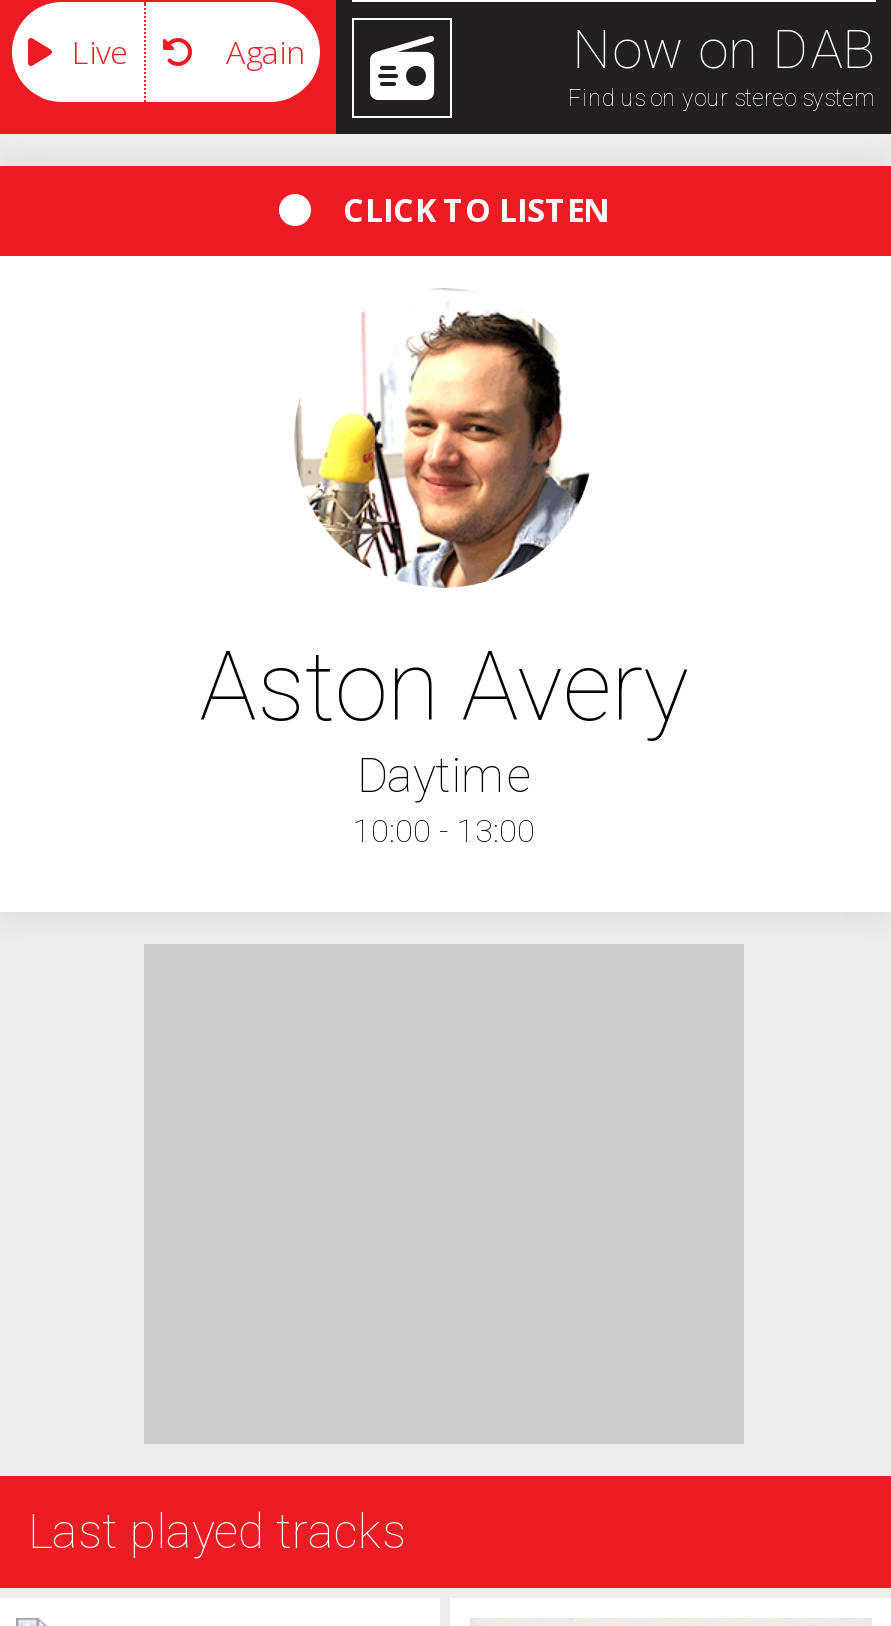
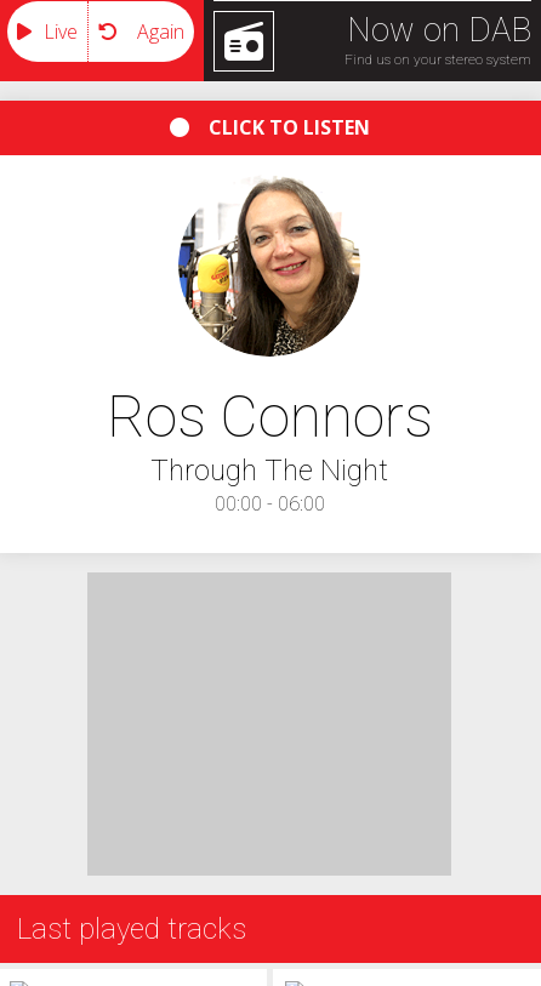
- [image]
- Aston Avery
- Daytime
- 10:00 - 13:00
+ [image]
+ Ros Connors
+ Through The Night
+ 00:00 - 06:00
